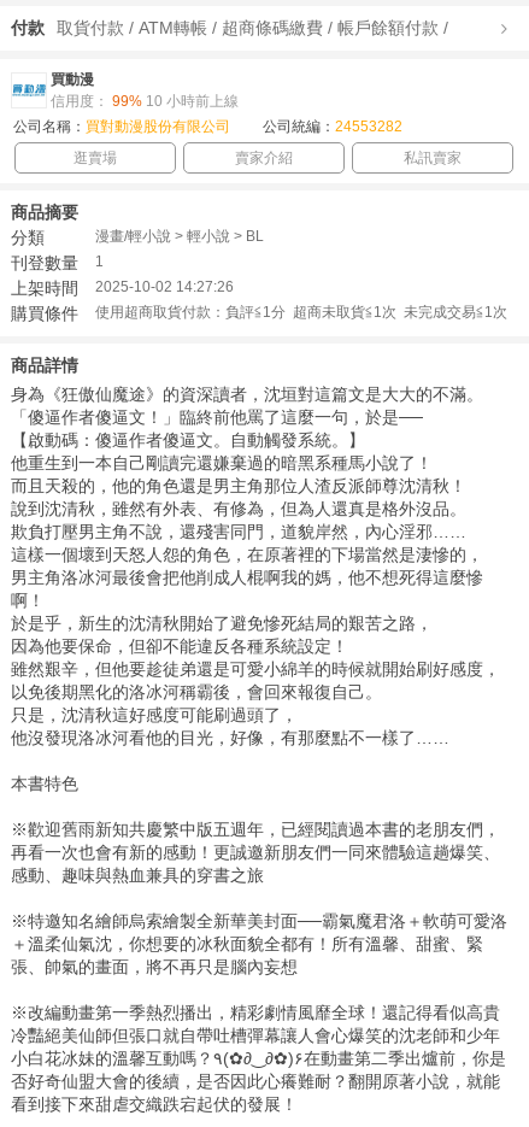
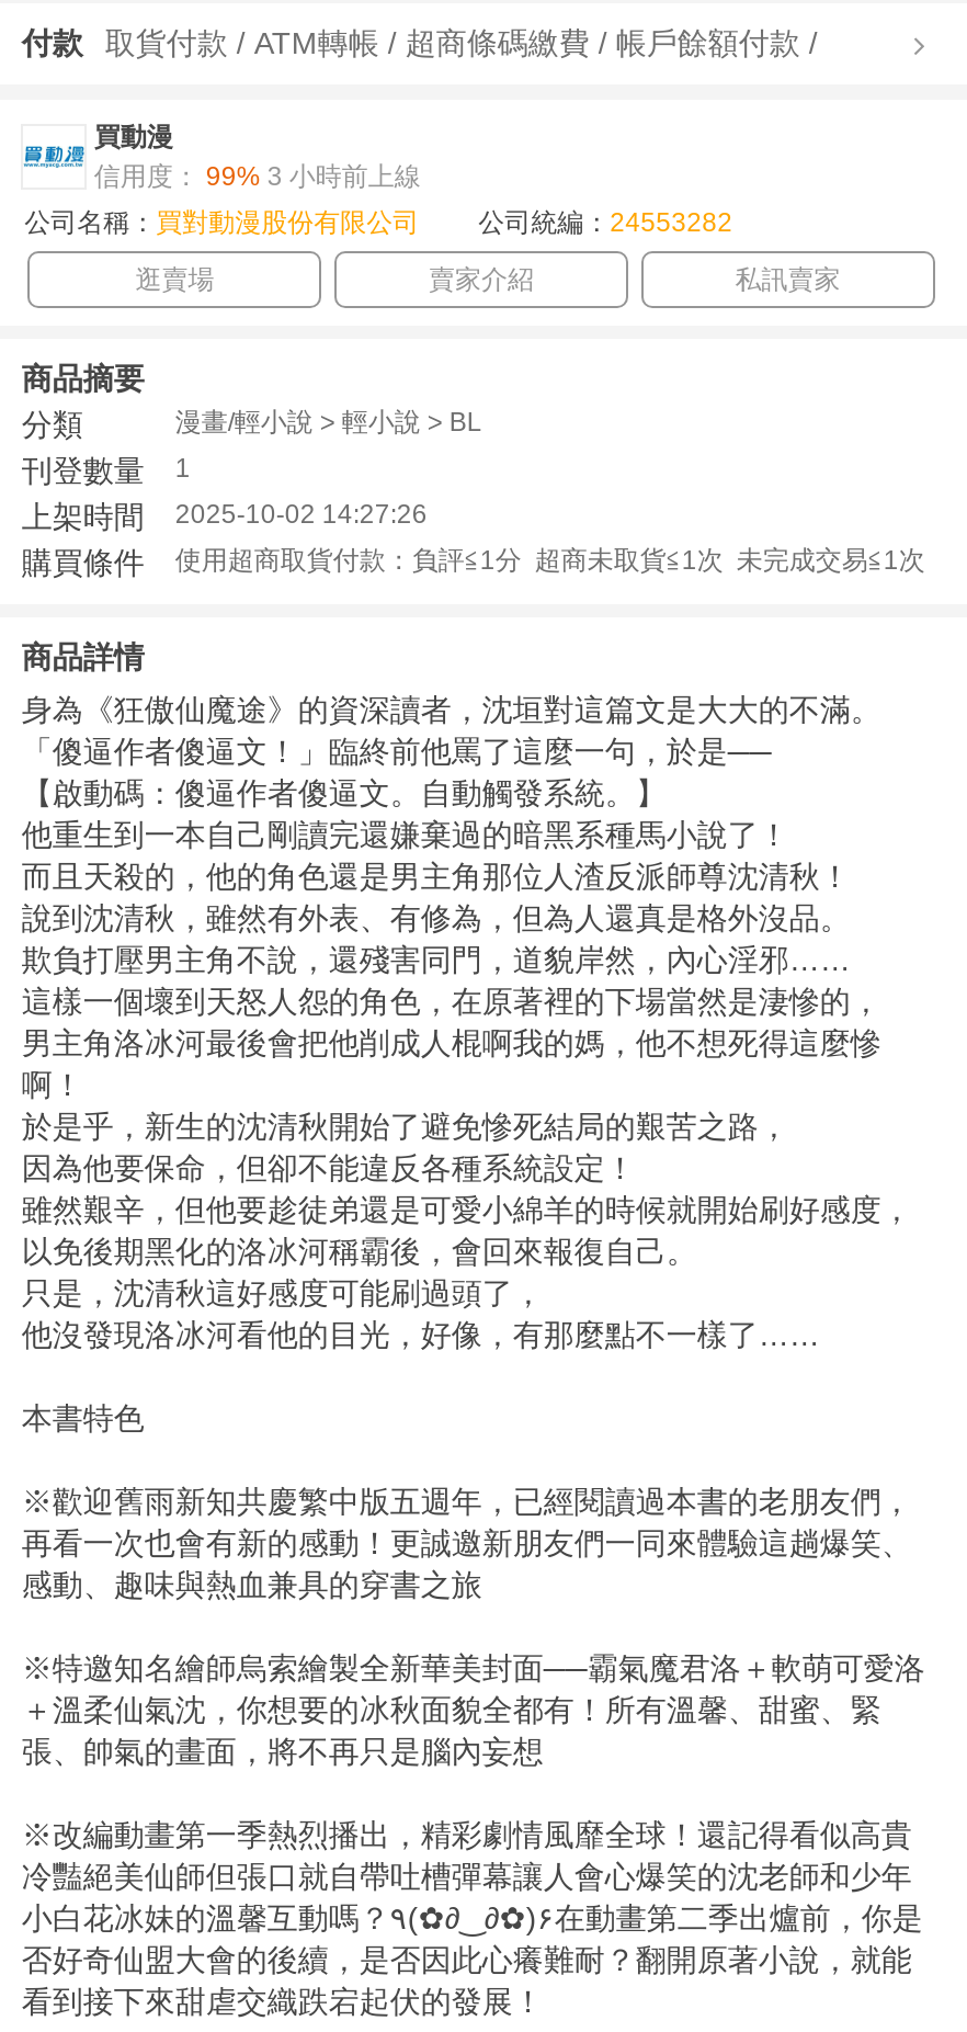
- 信用度： 99% 10 小時前上線
+ 信用度： 99% 3 小時前上線
